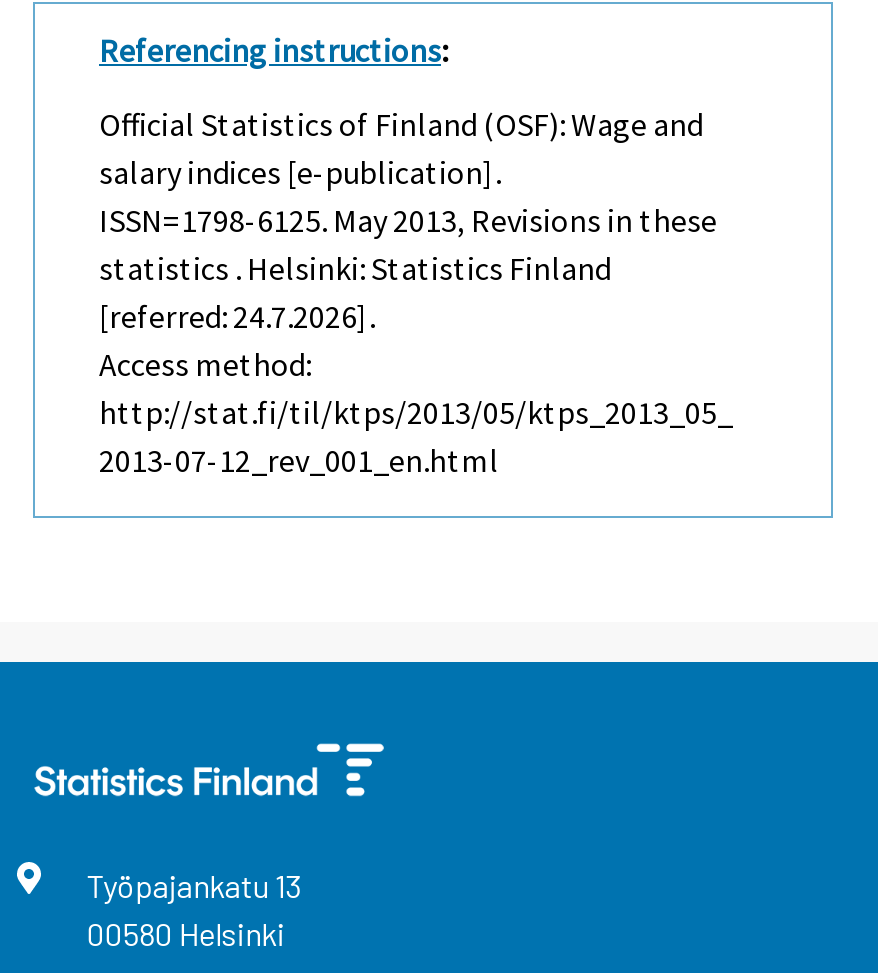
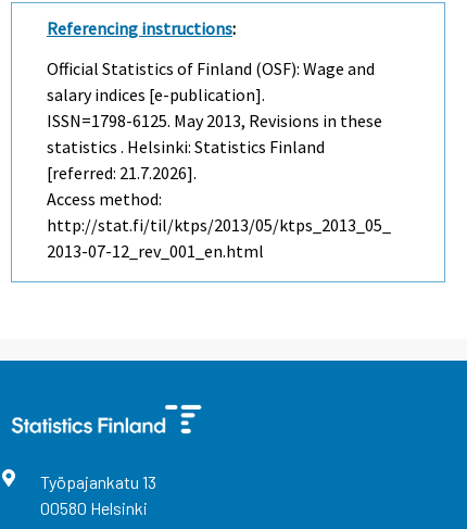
- [referred: 24.7.2026].
+ [referred: 21.7.2026].
